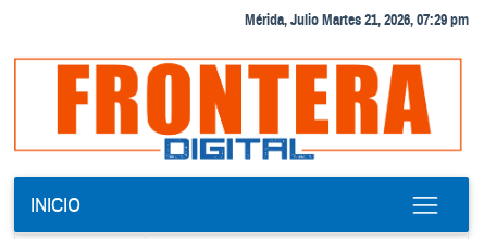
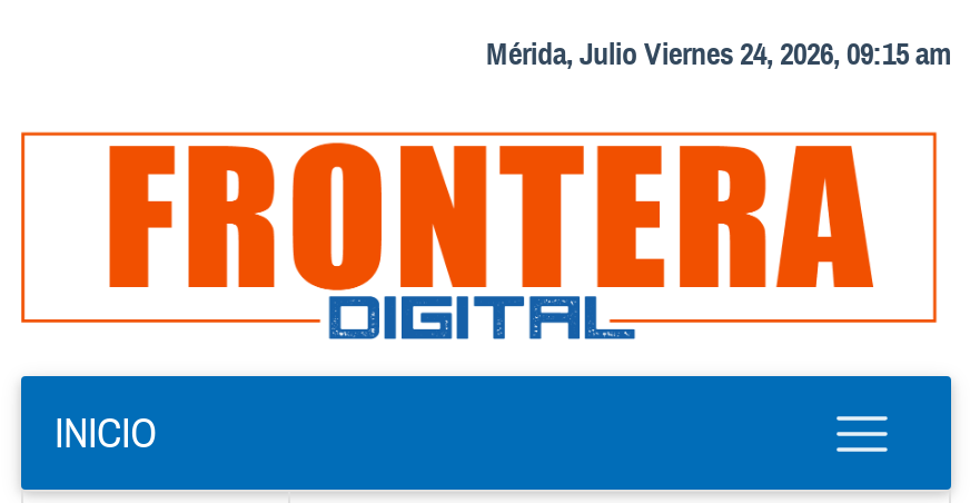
- Mérida, Julio Martes 21, 2026, 07:29 pm
+ Mérida, Julio Viernes 24, 2026, 09:15 am
